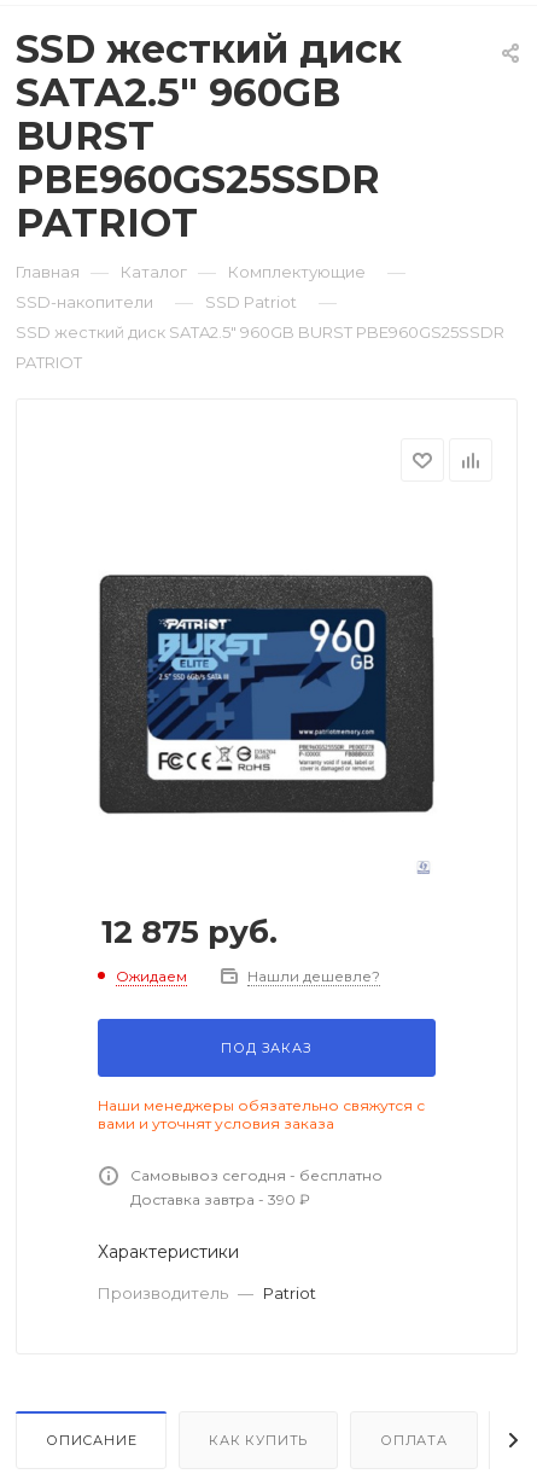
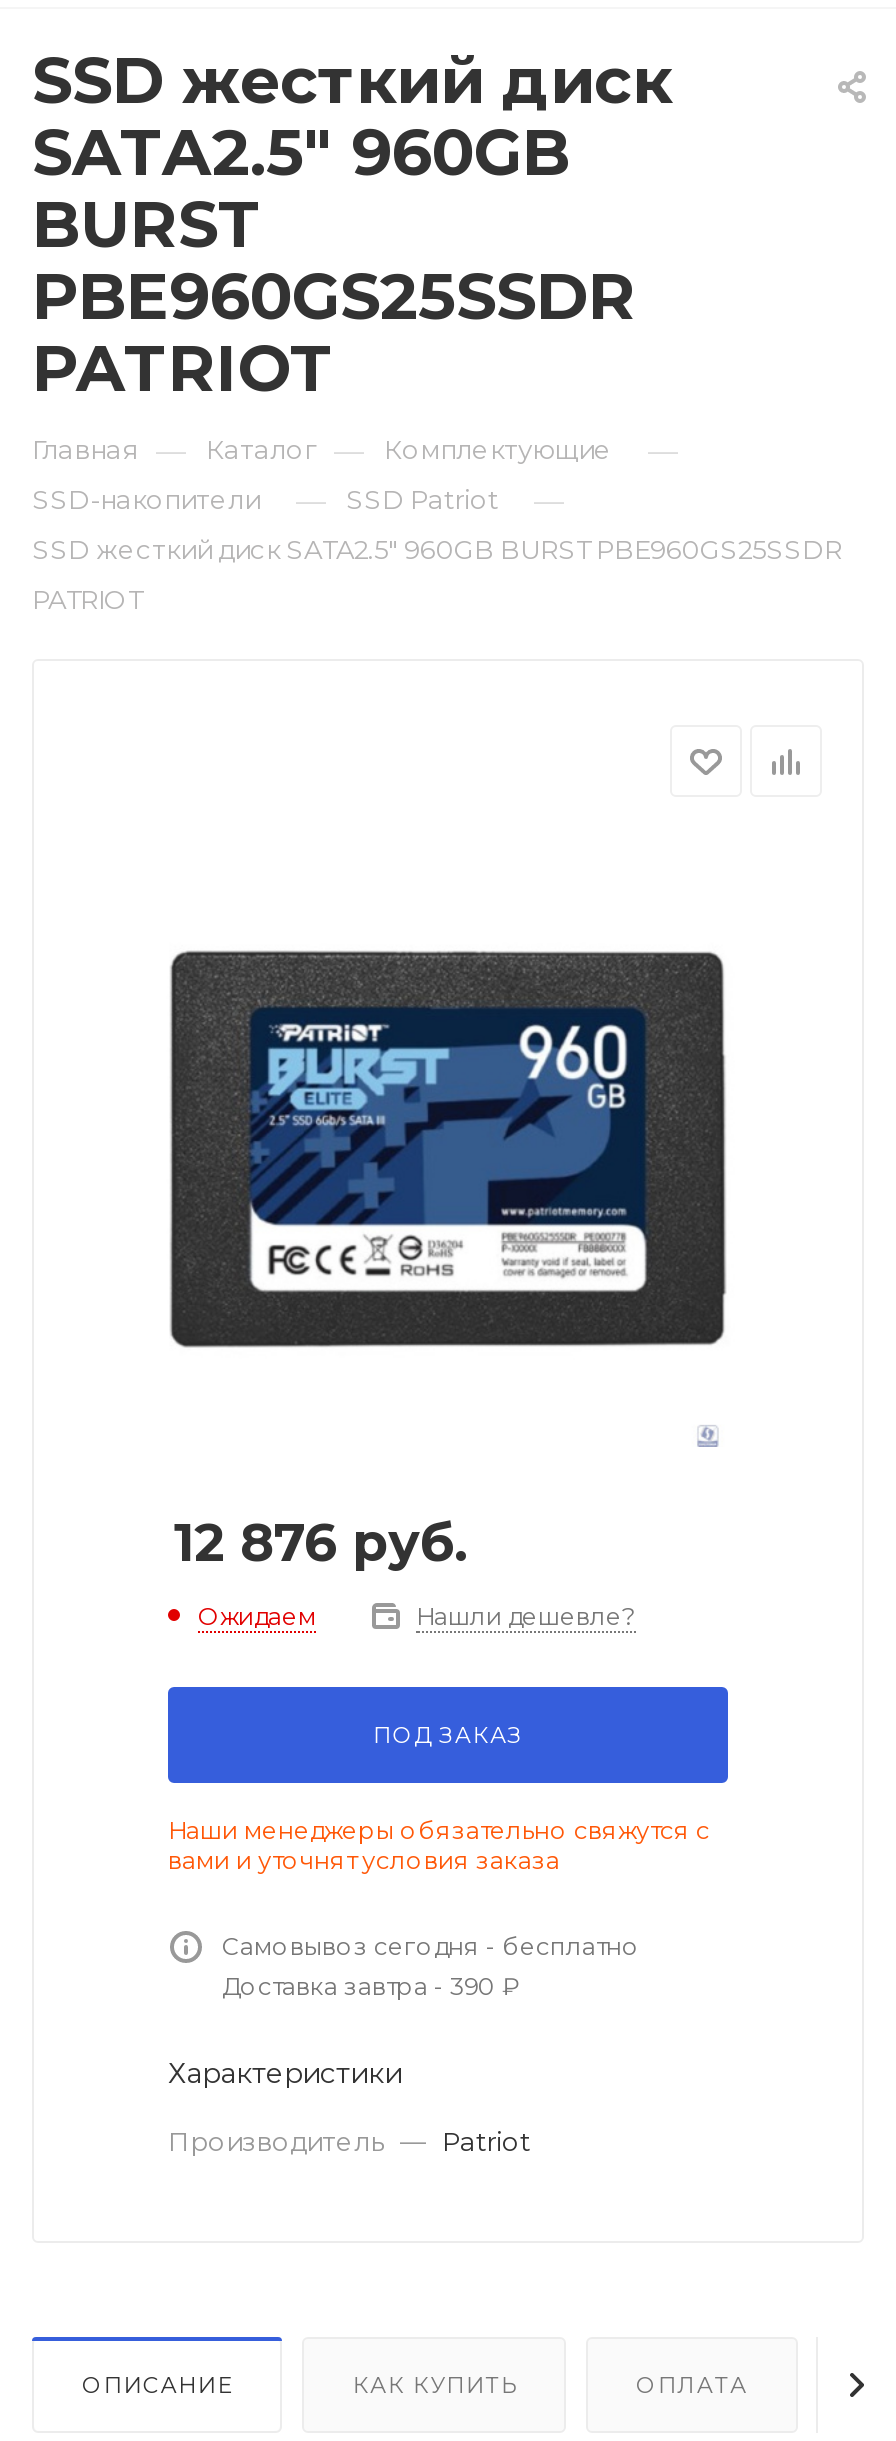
- 12 875 руб.
+ 12 876 руб.
